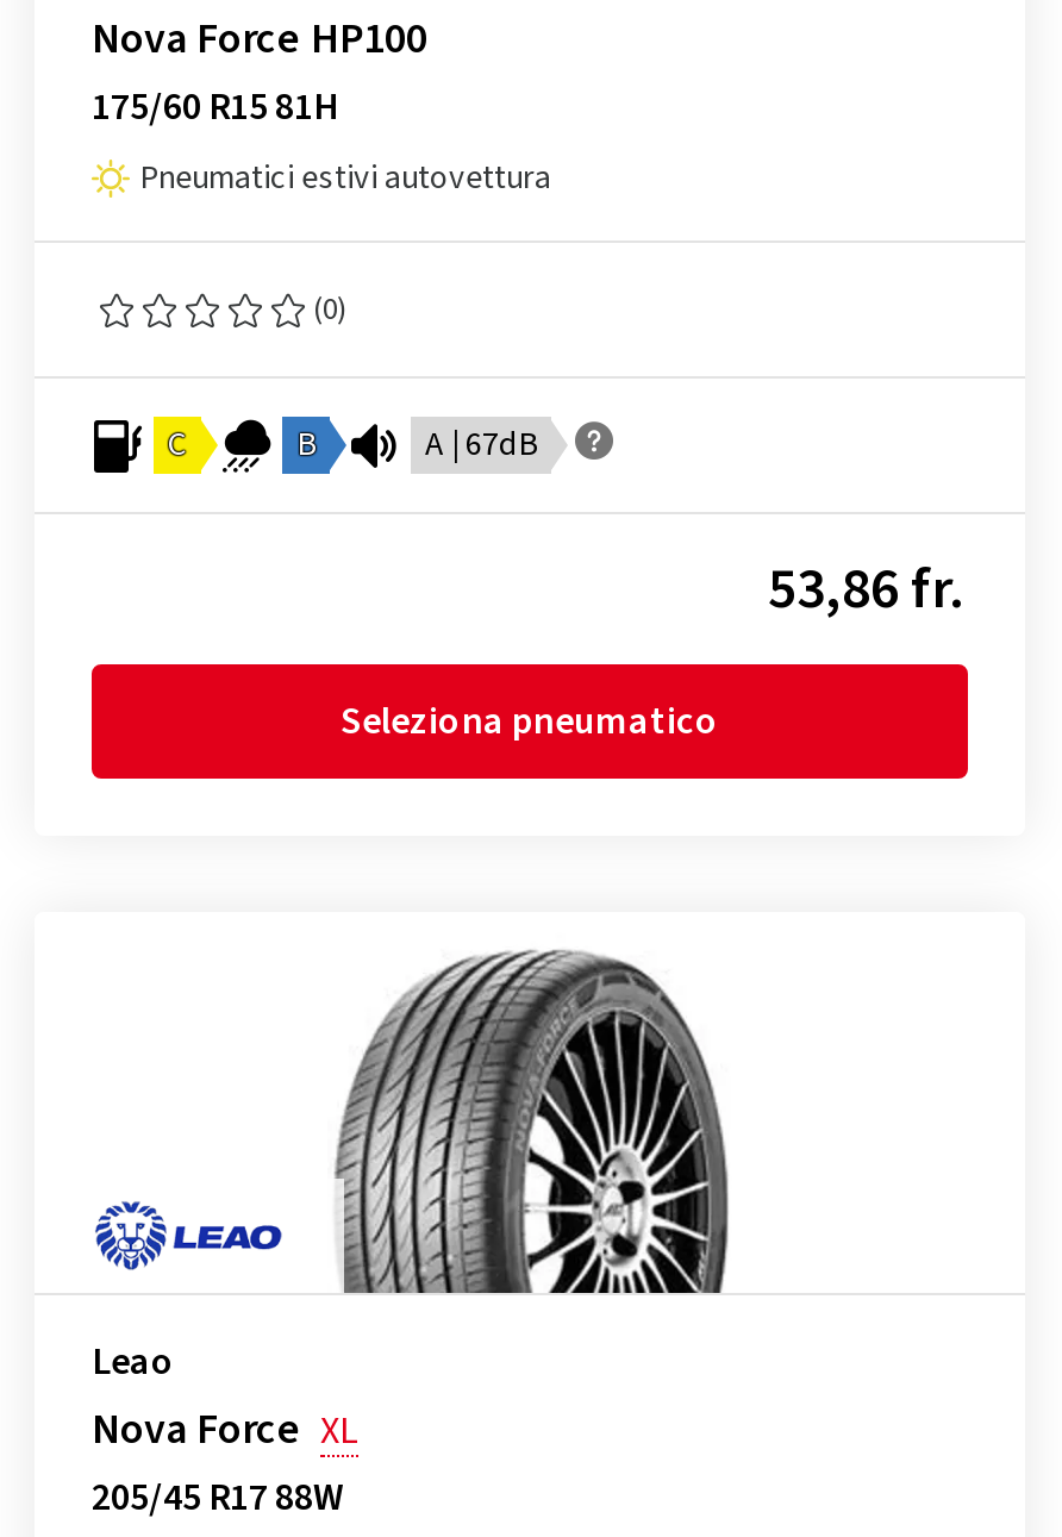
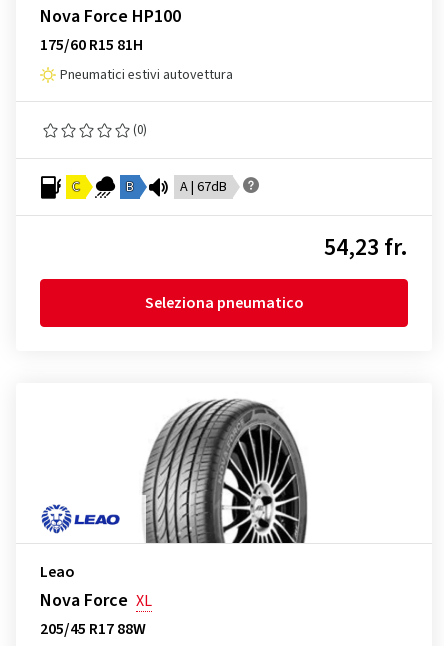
- 53,86 fr.
+ 54,23 fr.
